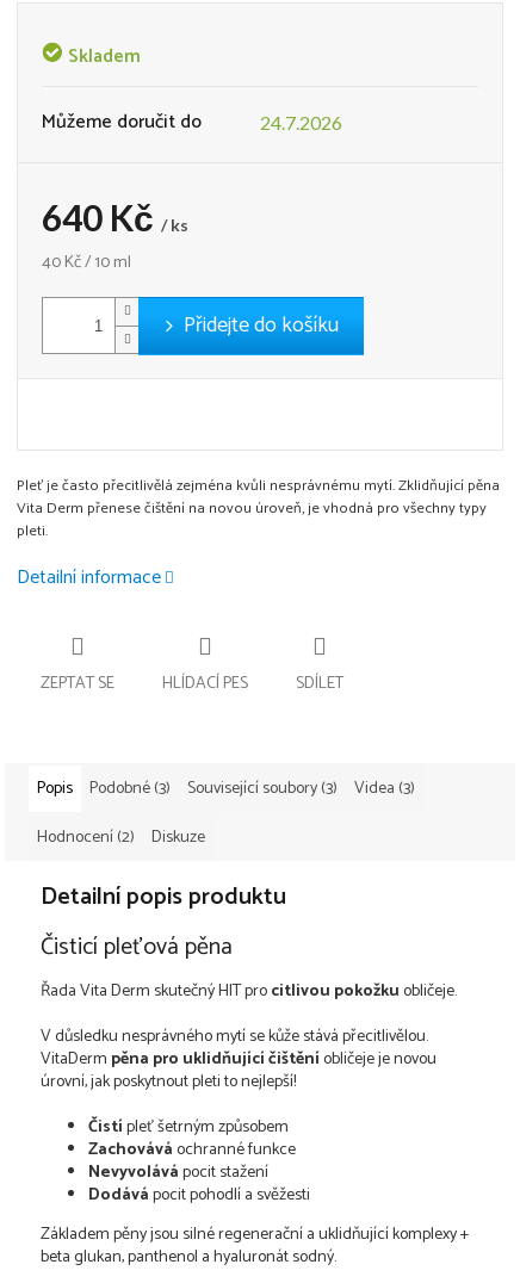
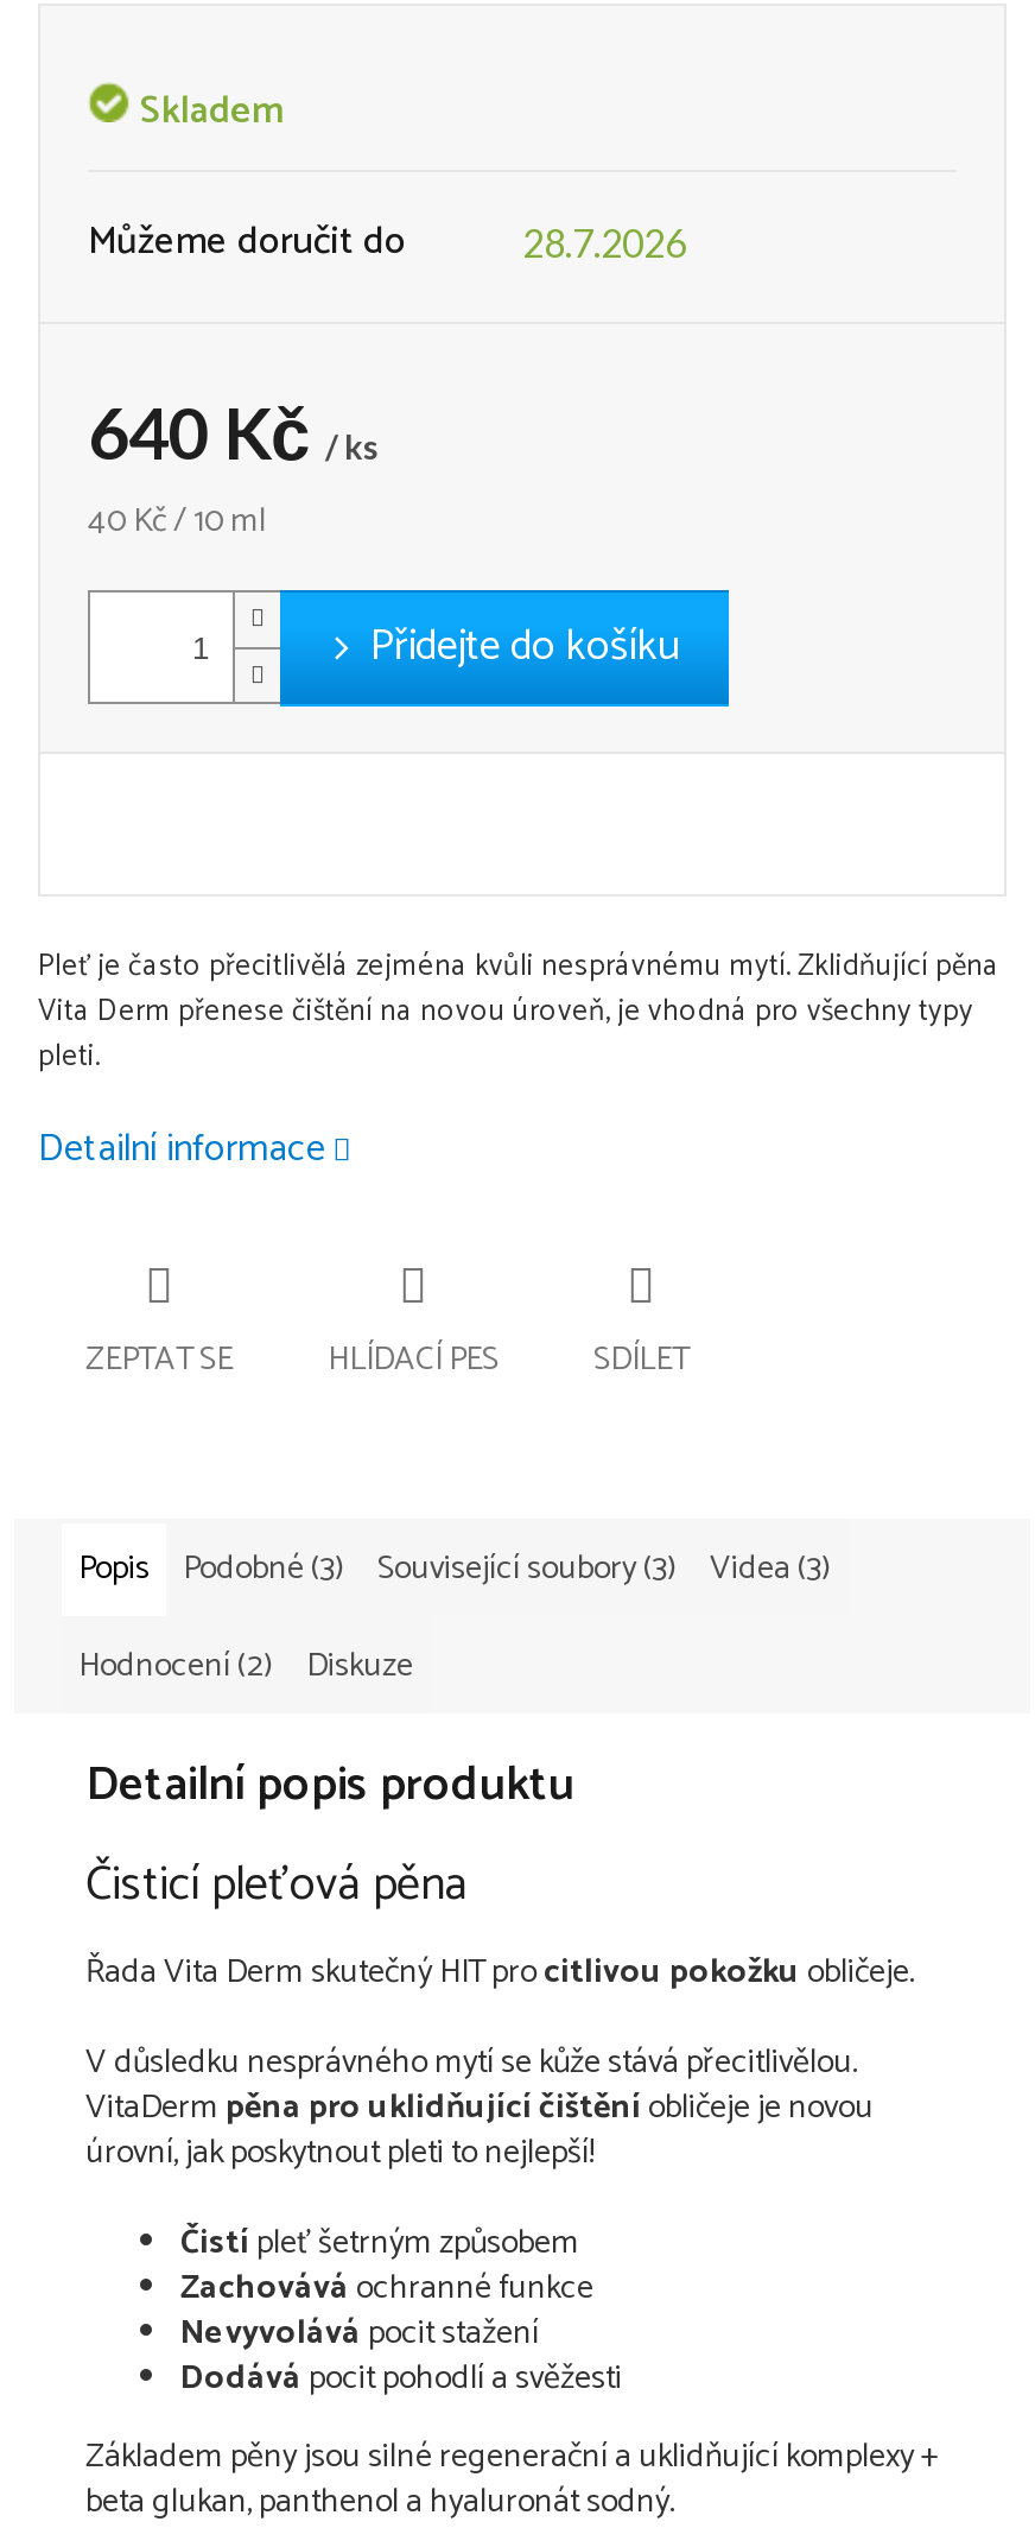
- 24.7.2026
+ 28.7.2026
